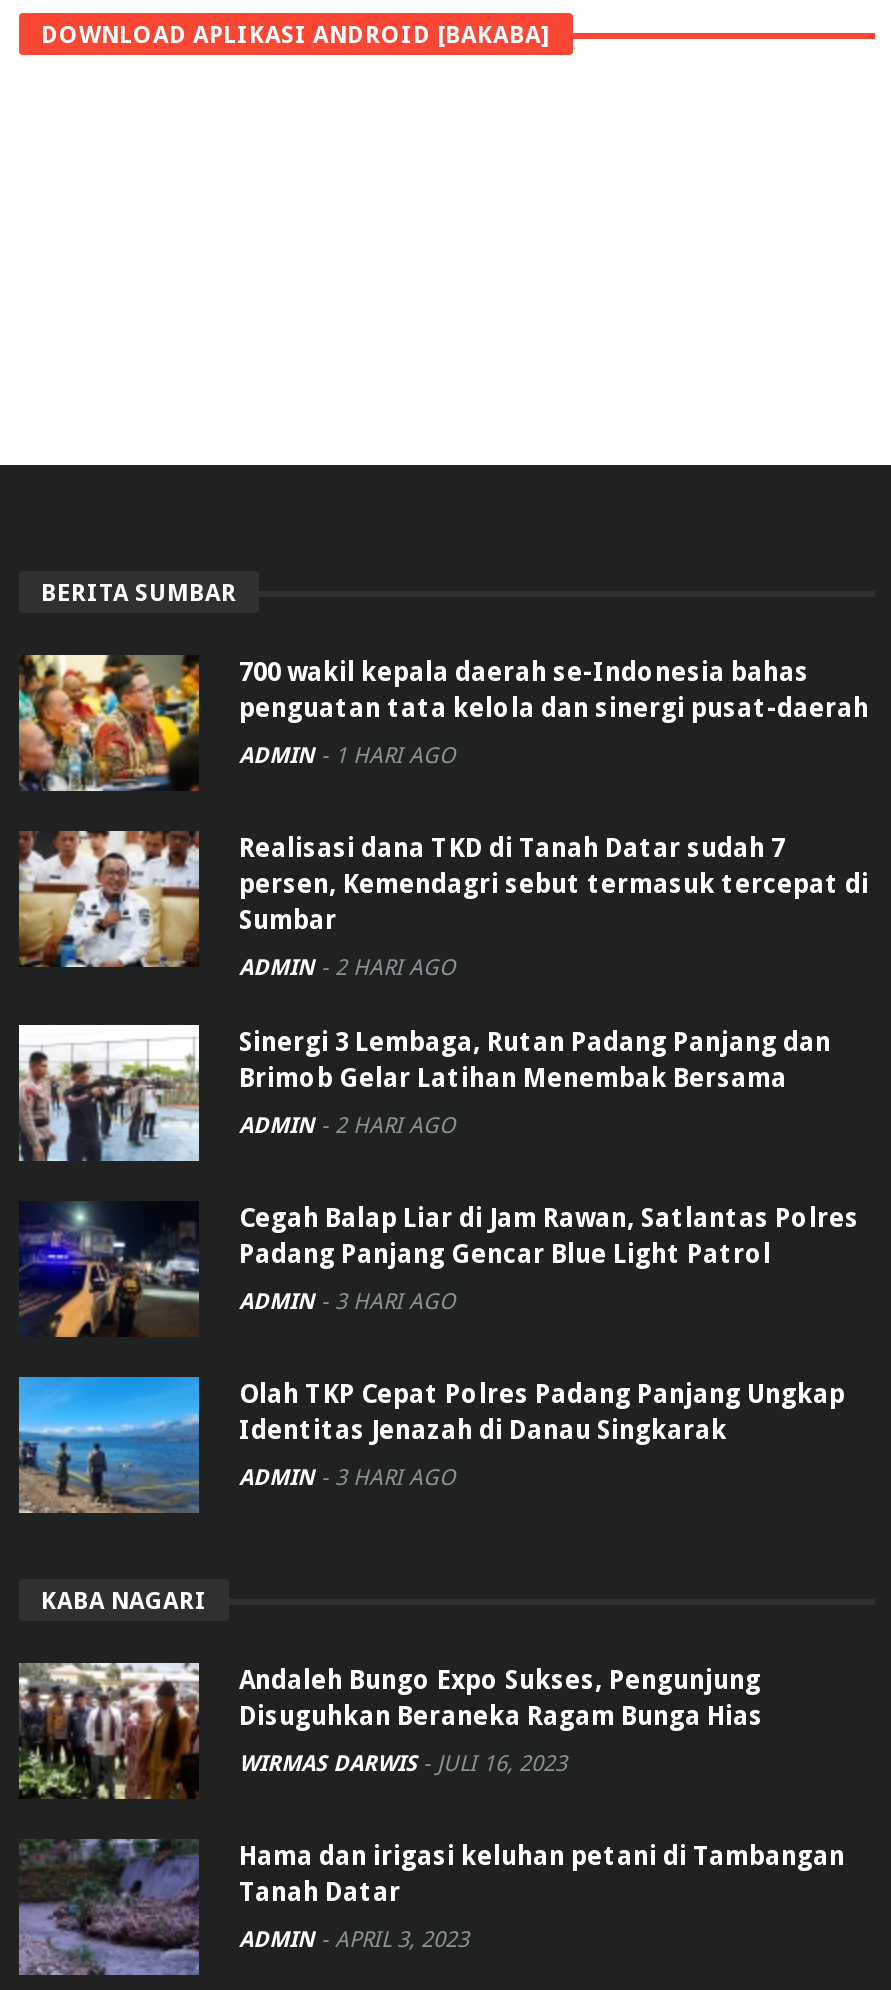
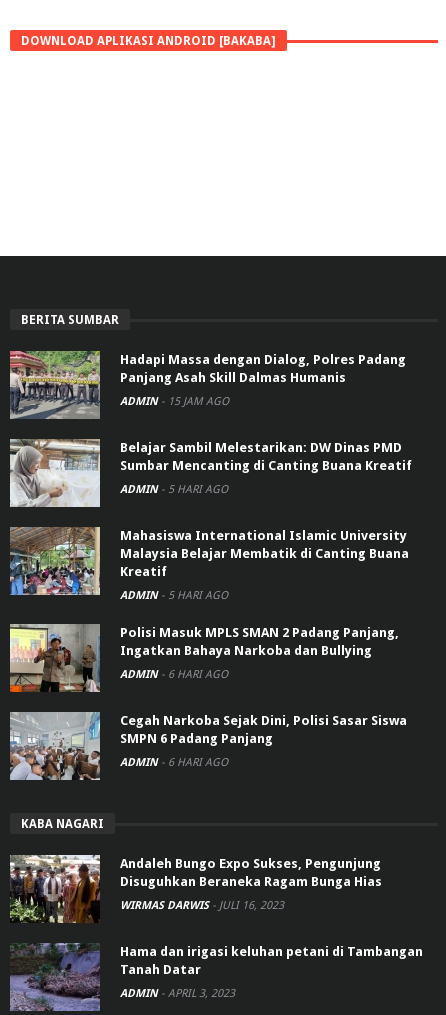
- [image]
- 700 wakil kepala daerah se-Indonesia bahas
- penguatan tata kelola dan sinergi pusat-daerah
+ [image]
+ Hadapi Massa dengan Dialog, Polres Padang
+ Panjang Asah Skill Dalmas Humanis

- ADMIN - 1 HARI AGO
+ ADMIN - 15 JAM AGO

- [image]
- Realisasi dana TKD di Tanah Datar sudah 7
- persen, Kemendagri sebut termasuk tercepat di
- Sumbar
+ [image]
+ Belajar Sambil Melestarikan: DW Dinas PMD
+ Sumbar Mencanting di Canting Buana Kreatif

- ADMIN - 2 HARI AGO
+ ADMIN - 5 HARI AGO

- [image]
- Sinergi 3 Lembaga, Rutan Padang Panjang dan
- Brimob Gelar Latihan Menembak Bersama
+ [image]
+ Mahasiswa International Islamic University
+ Malaysia Belajar Membatik di Canting Buana
+ Kreatif

- ADMIN - 2 HARI AGO
+ ADMIN - 5 HARI AGO

- [image]
- Cegah Balap Liar di Jam Rawan, Satlantas Polres
- Padang Panjang Gencar Blue Light Patrol
+ [image]
+ Polisi Masuk MPLS SMAN 2 Padang Panjang,
+ Ingatkan Bahaya Narkoba dan Bullying

- ADMIN - 3 HARI AGO
+ ADMIN - 6 HARI AGO

- [image]
- Olah TKP Cepat Polres Padang Panjang Ungkap
- Identitas Jenazah di Danau Singkarak
+ [image]
+ Cegah Narkoba Sejak Dini, Polisi Sasar Siswa
+ SMPN 6 Padang Panjang

- ADMIN - 3 HARI AGO
+ ADMIN - 6 HARI AGO
